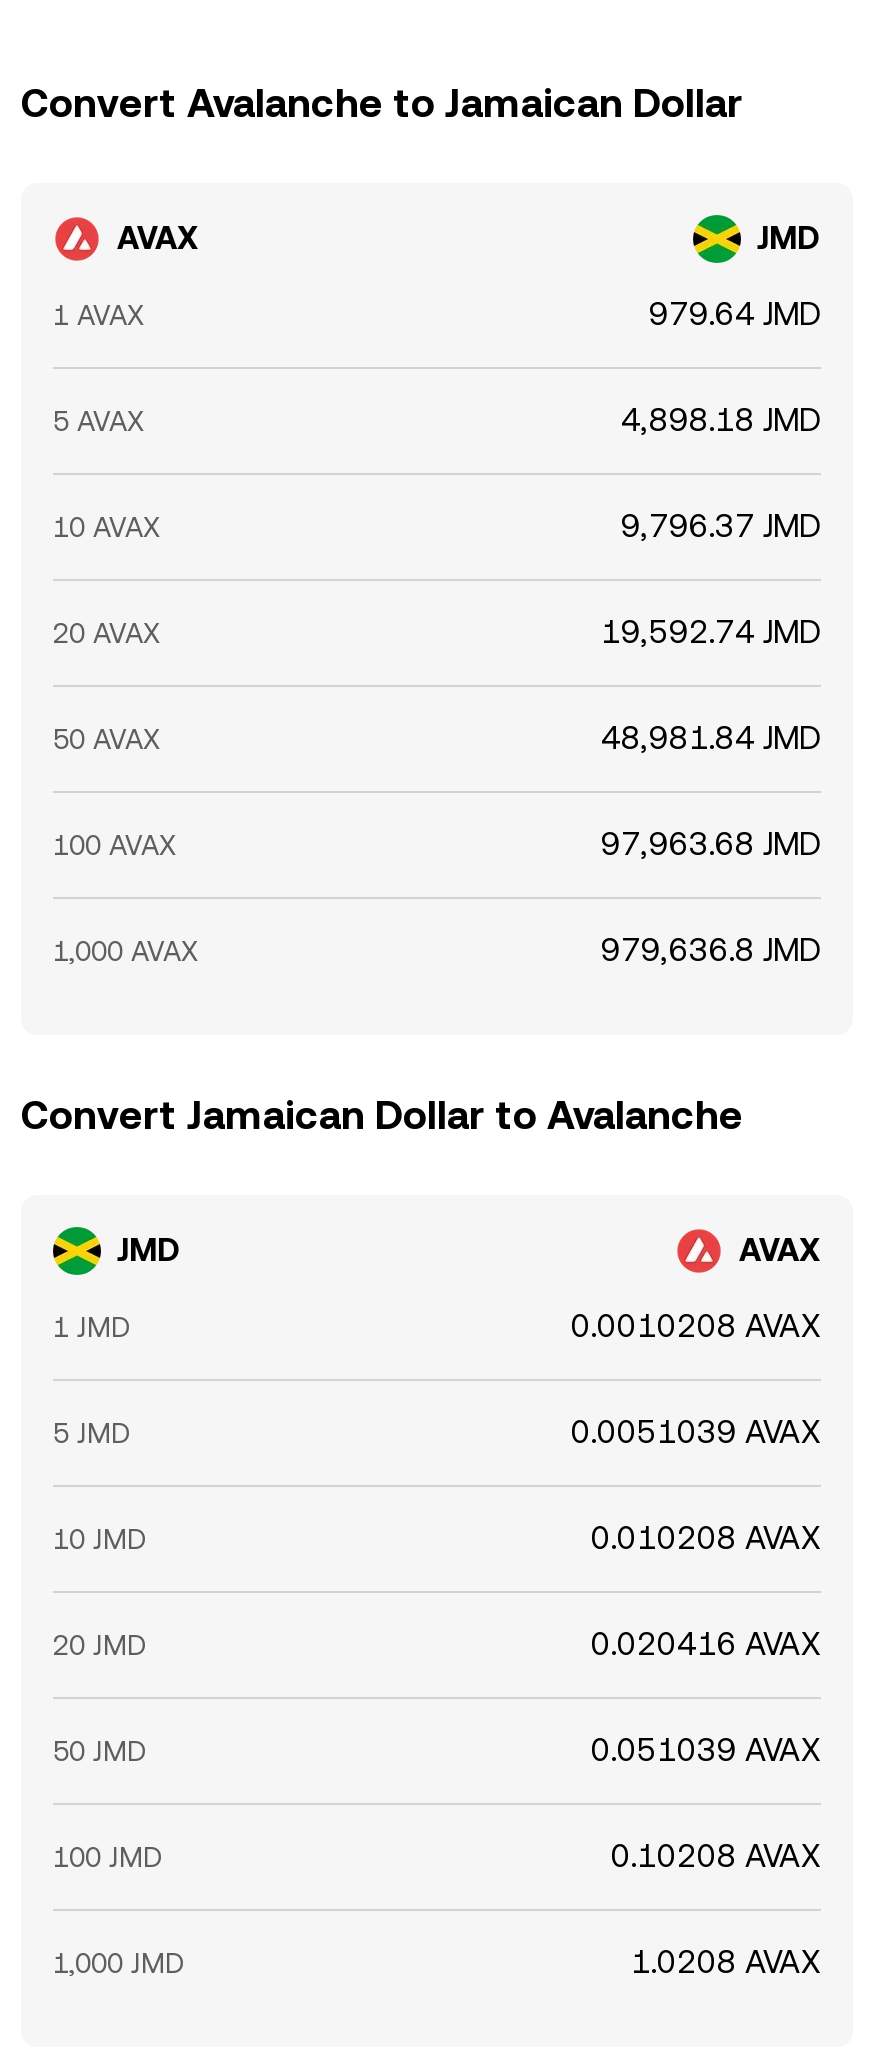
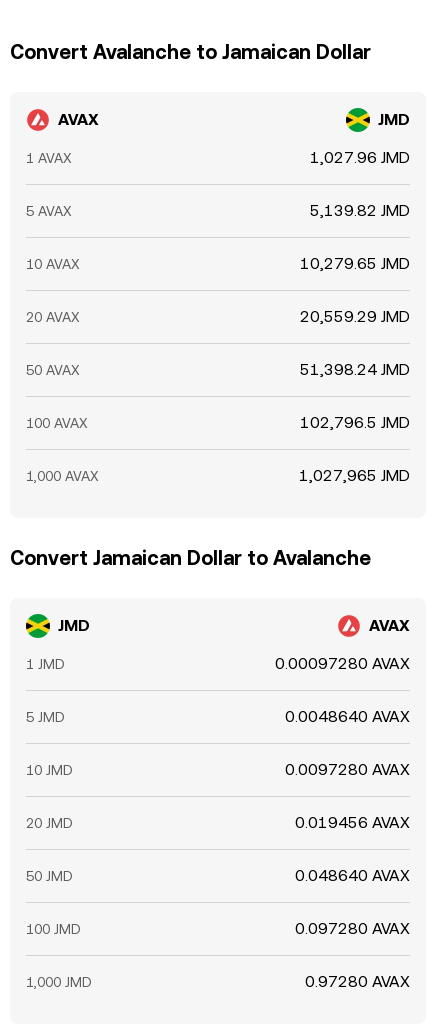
- 979.64 JMD
+ 1,027.96 JMD

- 4,898.18 JMD
+ 5,139.82 JMD

- 9,796.37 JMD
+ 10,279.65 JMD

- 19,592.74 JMD
+ 20,559.29 JMD

- 48,981.84 JMD
+ 51,398.24 JMD

- 97,963.68 JMD
+ 102,796.5 JMD

- 979,636.8 JMD
+ 1,027,965 JMD

- 0.0010208 AVAX
+ 0.00097280 AVAX

- 0.0051039 AVAX
+ 0.0048640 AVAX

- 0.010208 AVAX
+ 0.0097280 AVAX

- 0.020416 AVAX
+ 0.019456 AVAX

- 0.051039 AVAX
+ 0.048640 AVAX

- 0.10208 AVAX
+ 0.097280 AVAX

- 1.0208 AVAX
+ 0.97280 AVAX
